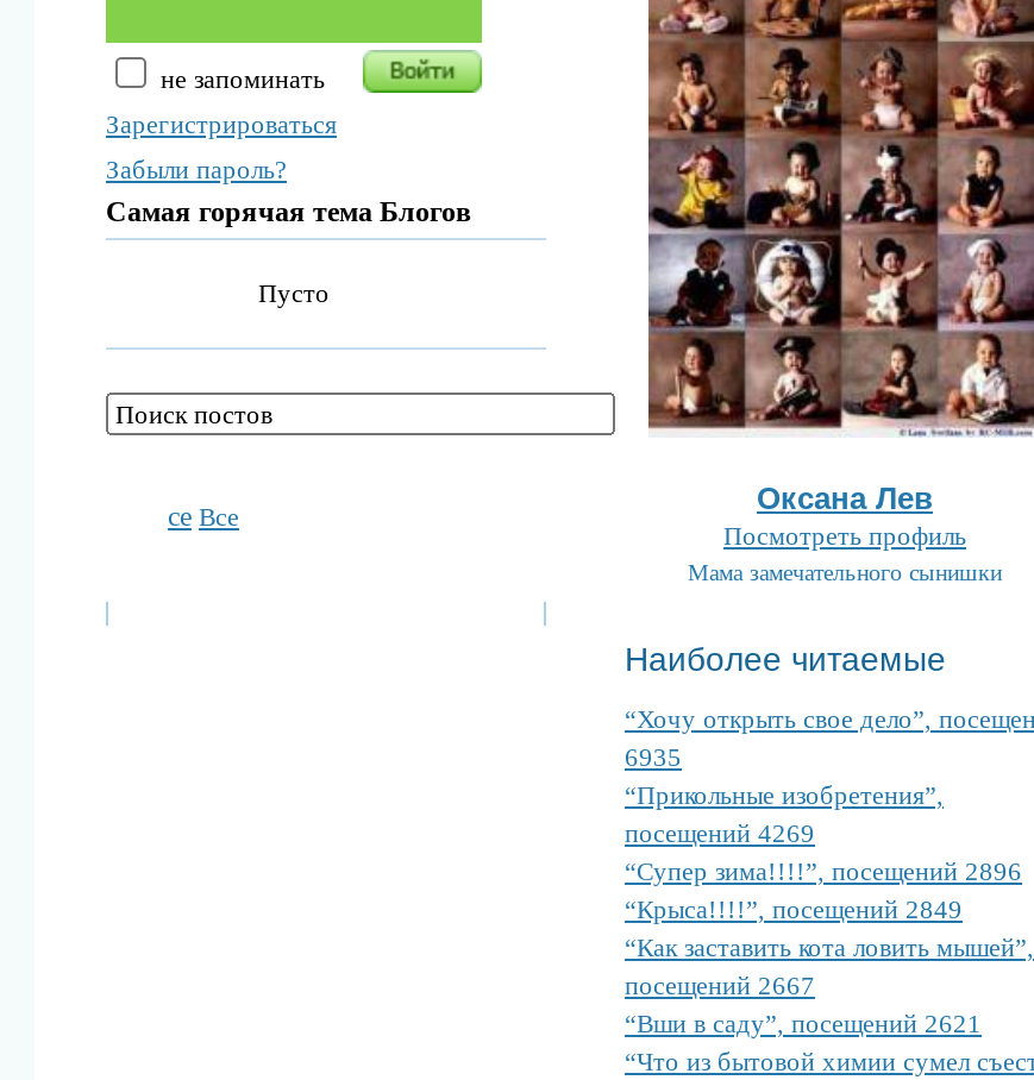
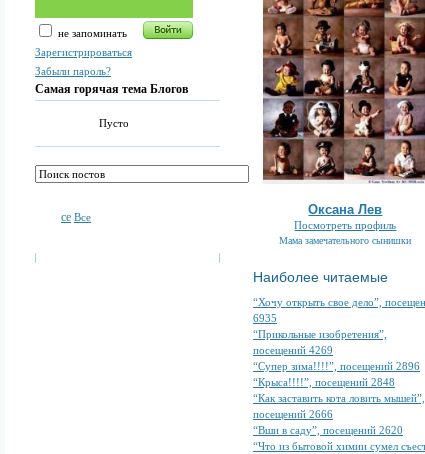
- “Крыса!!!!”, посещений 2849
+ “Крыса!!!!”, посещений 2848

- посещений 2667
+ посещений 2666

- “Вши в саду”, посещений 2621
+ “Вши в саду”, посещений 2620
